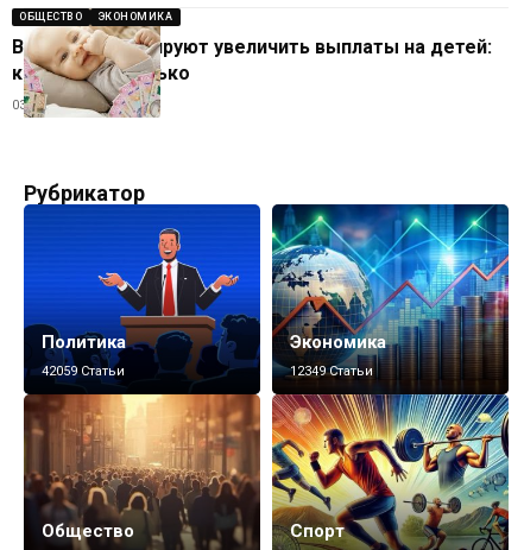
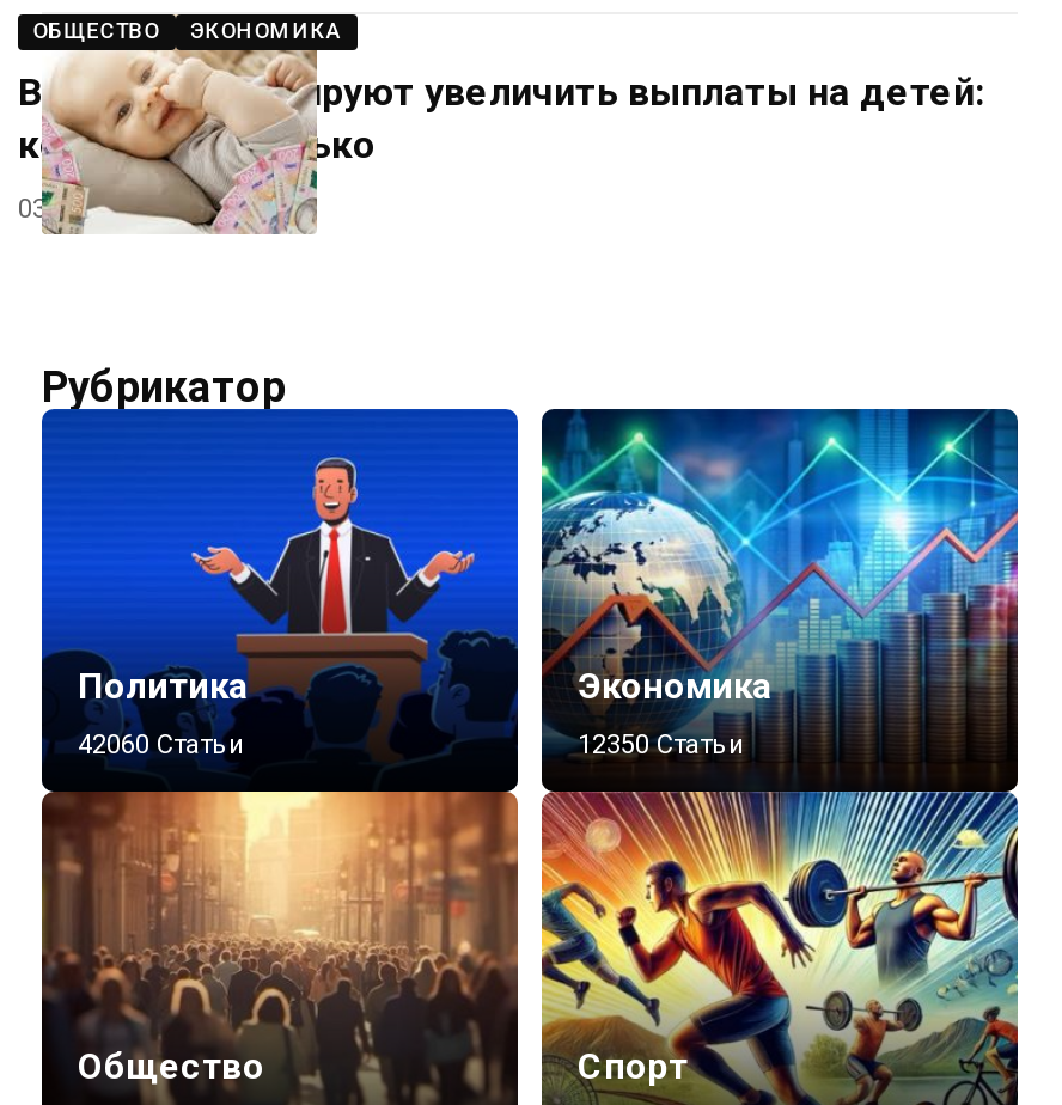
- 42059 Статьи
+ 42060 Статьи

- 12349 Статьи
+ 12350 Статьи
